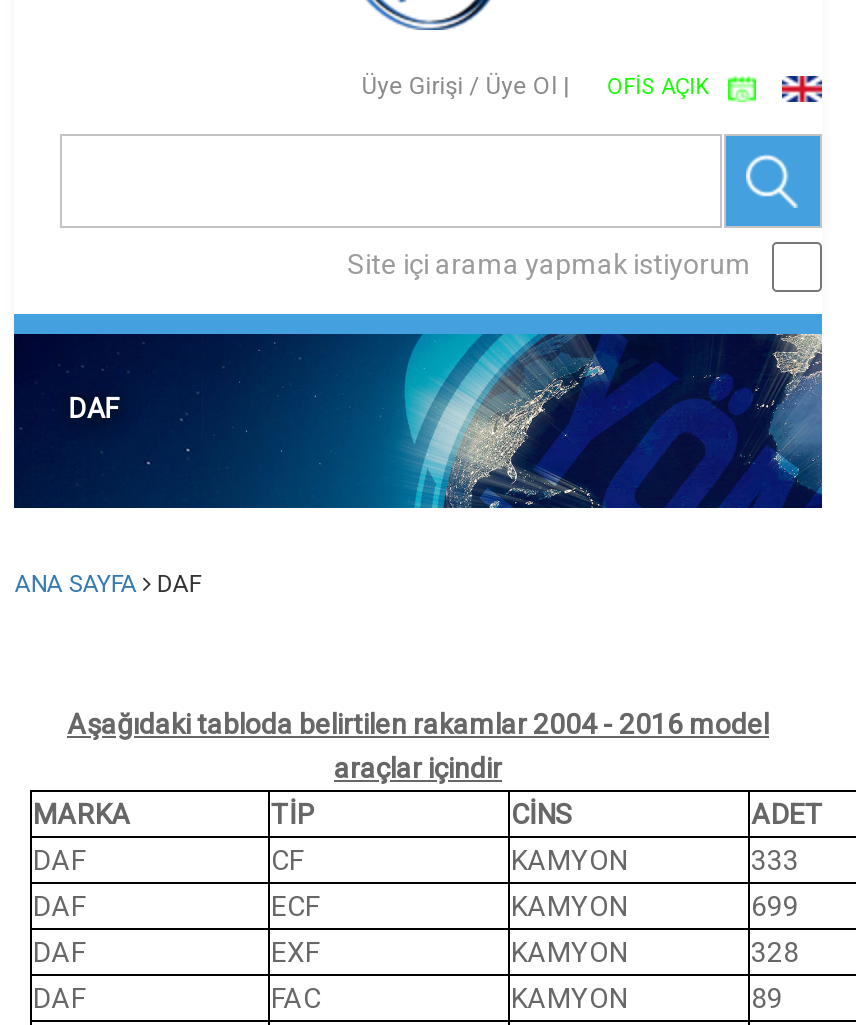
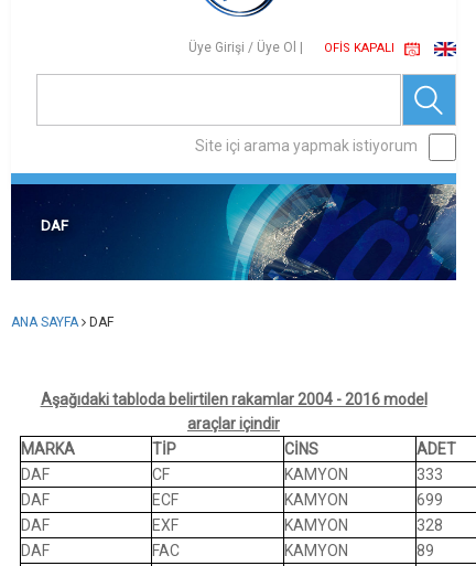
- OFİS AÇIK
+ OFİS KAPALI
